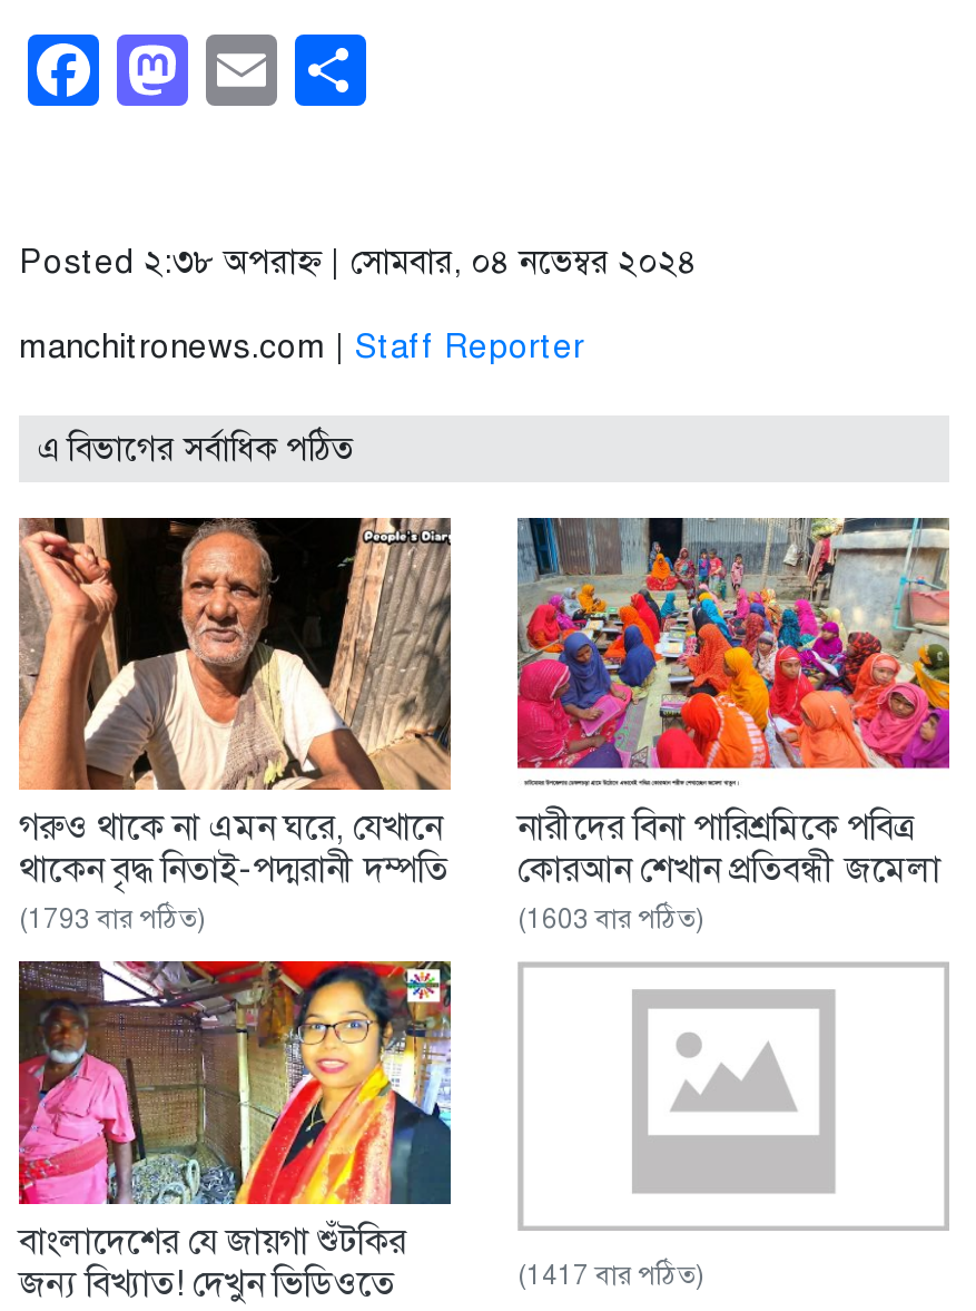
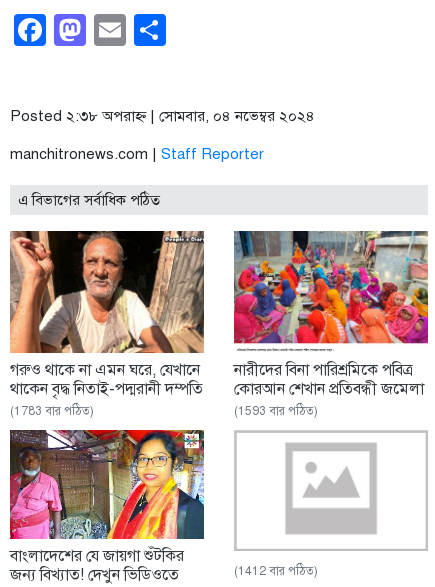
- (1793 বার পঠিত)
+ (1783 বার পঠিত)

- (1603 বার পঠিত)
+ (1593 বার পঠিত)

- (1417 বার পঠিত)
+ (1412 বার পঠিত)
